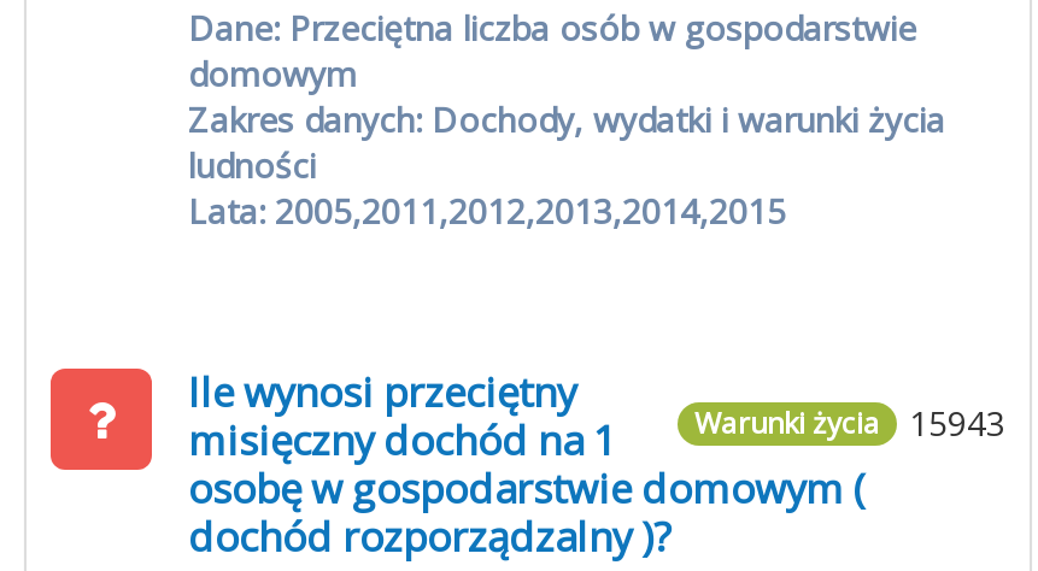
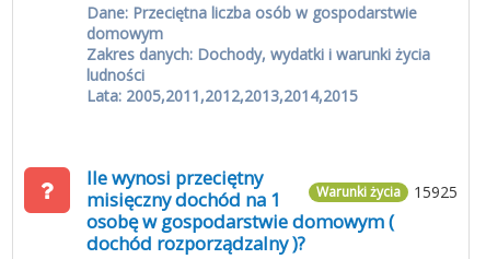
- misięczny dochód na 1 Warunki życia 15943
+ misięczny dochód na 1 Warunki życia 15925
